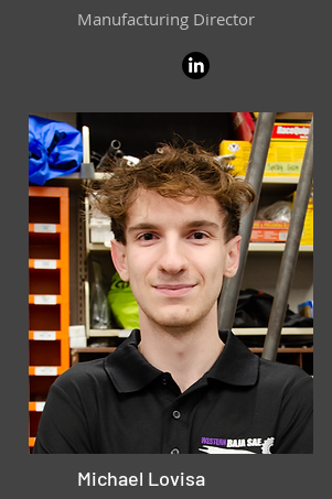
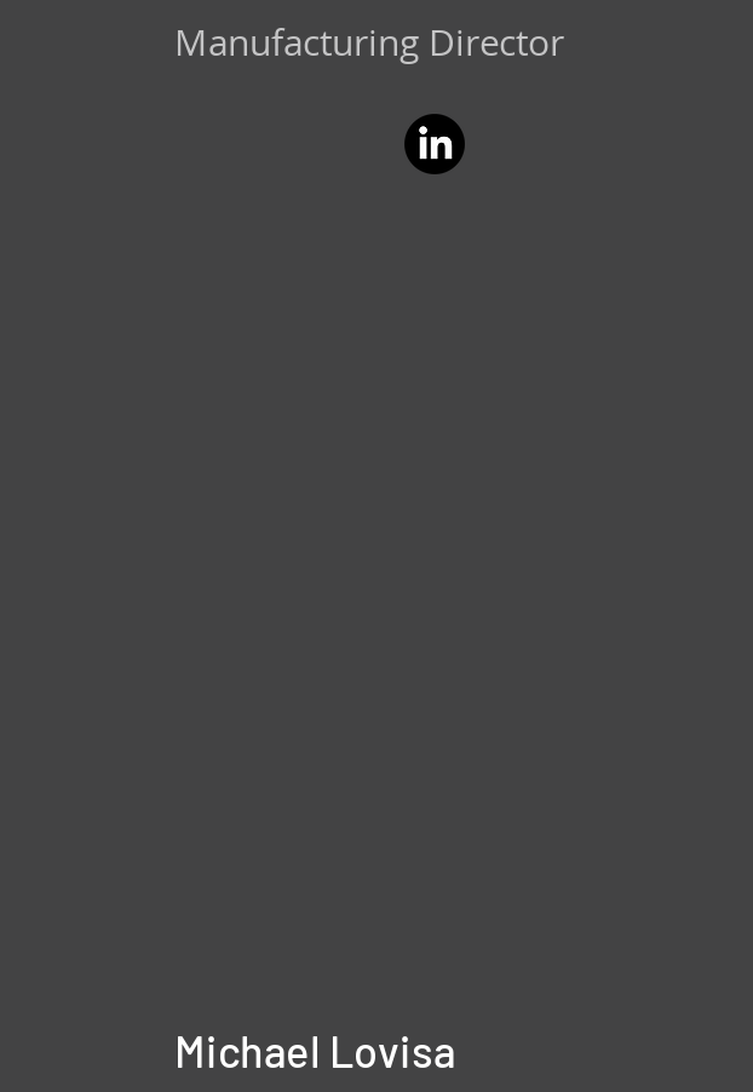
- [image]
